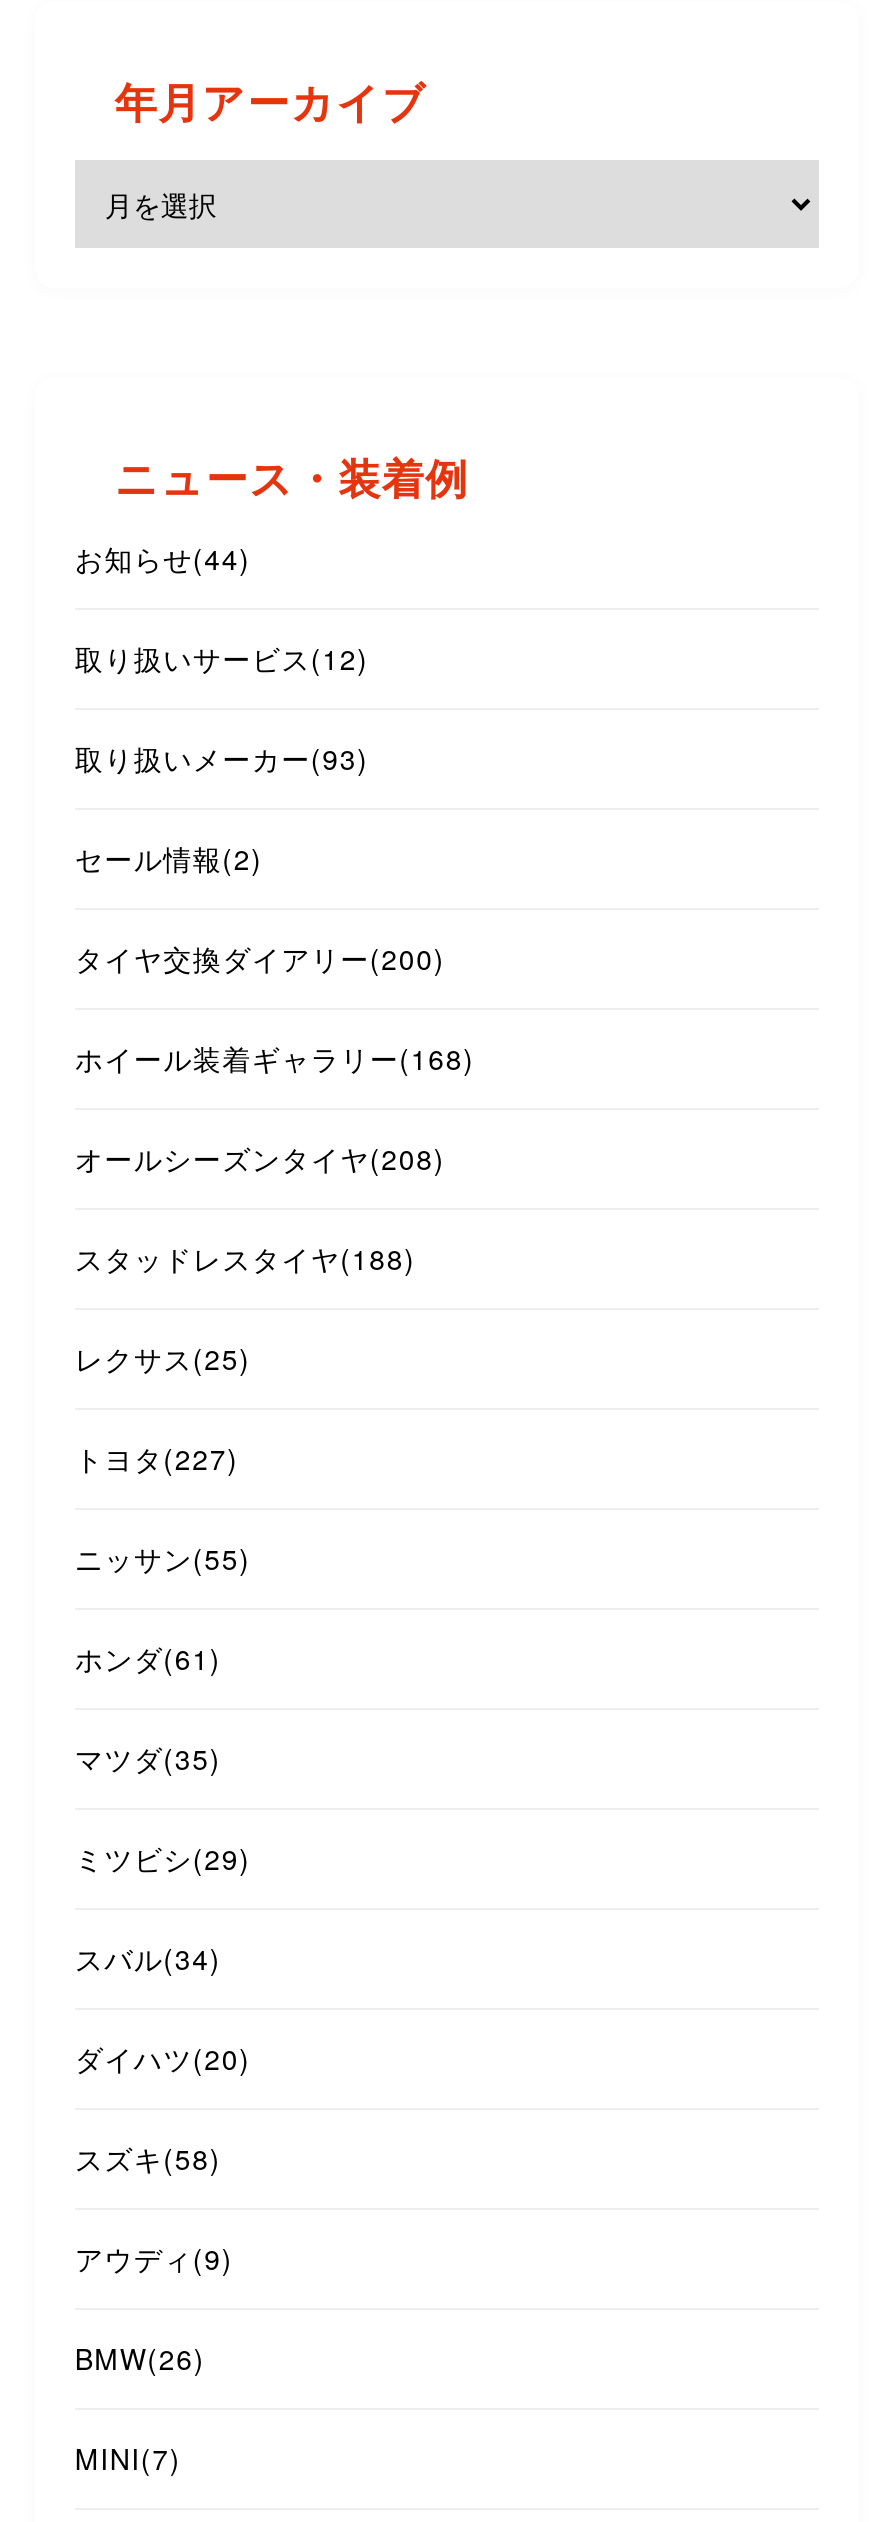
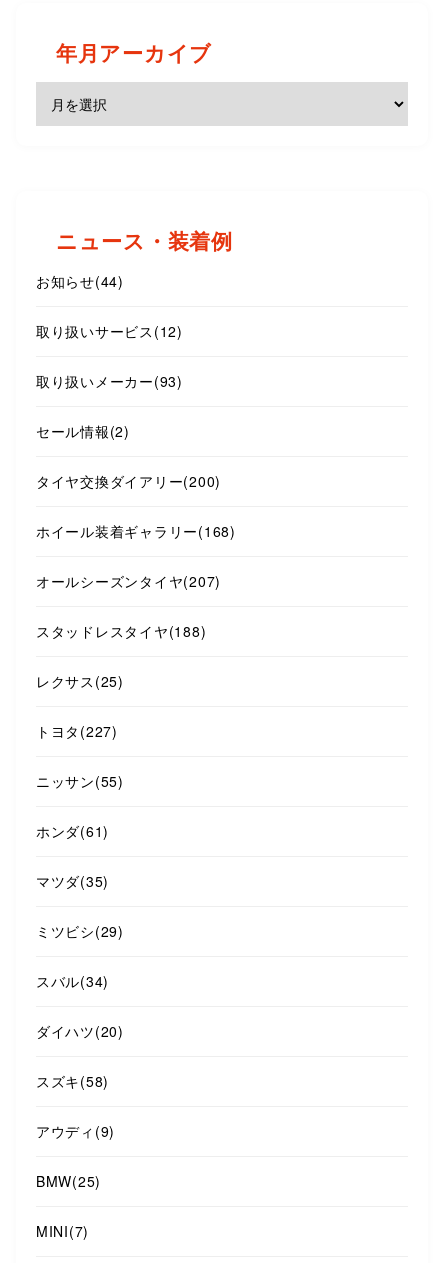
- オールシーズンタイヤ(208)
+ オールシーズンタイヤ(207)

- BMW(26)
+ BMW(25)
